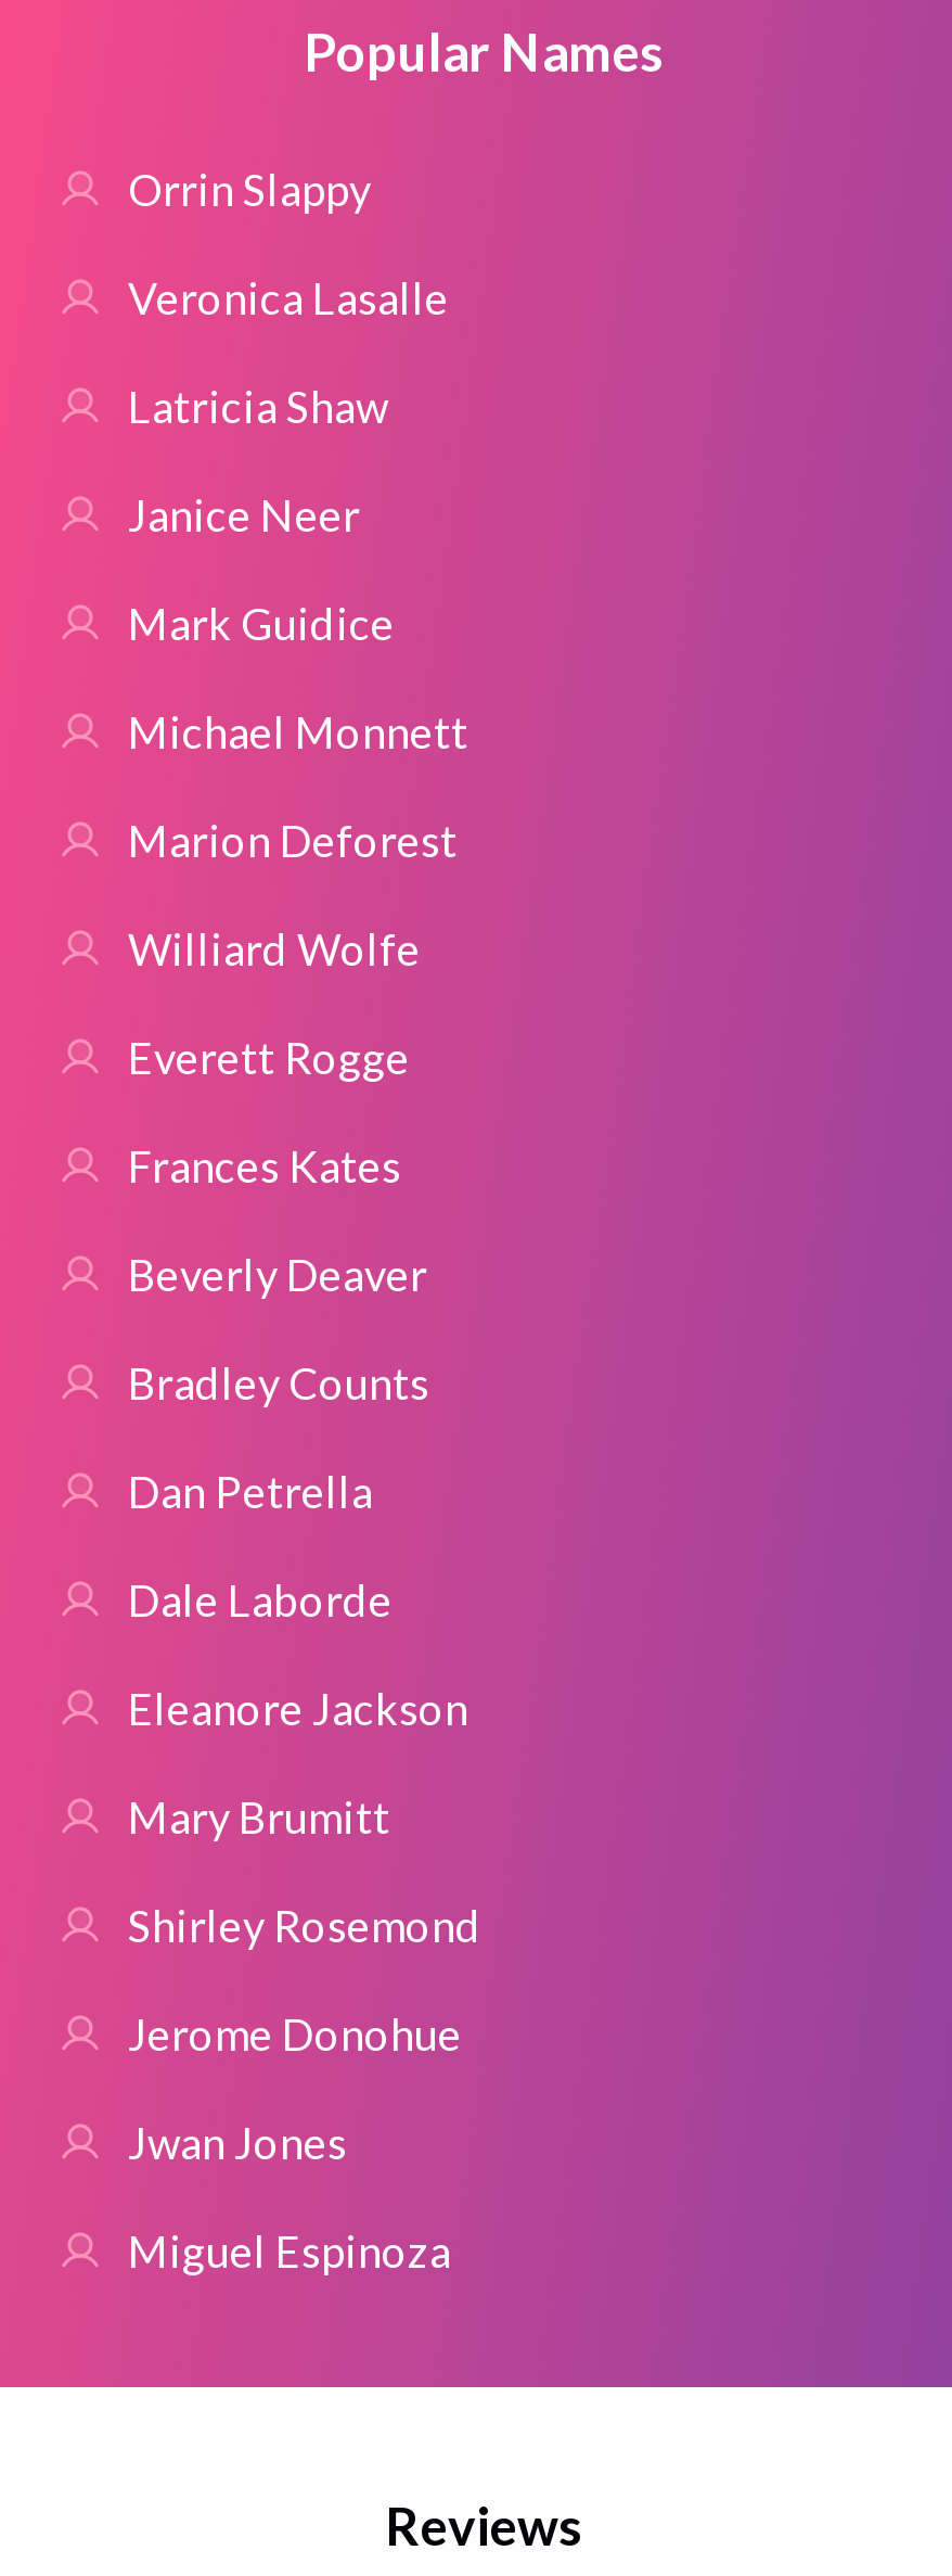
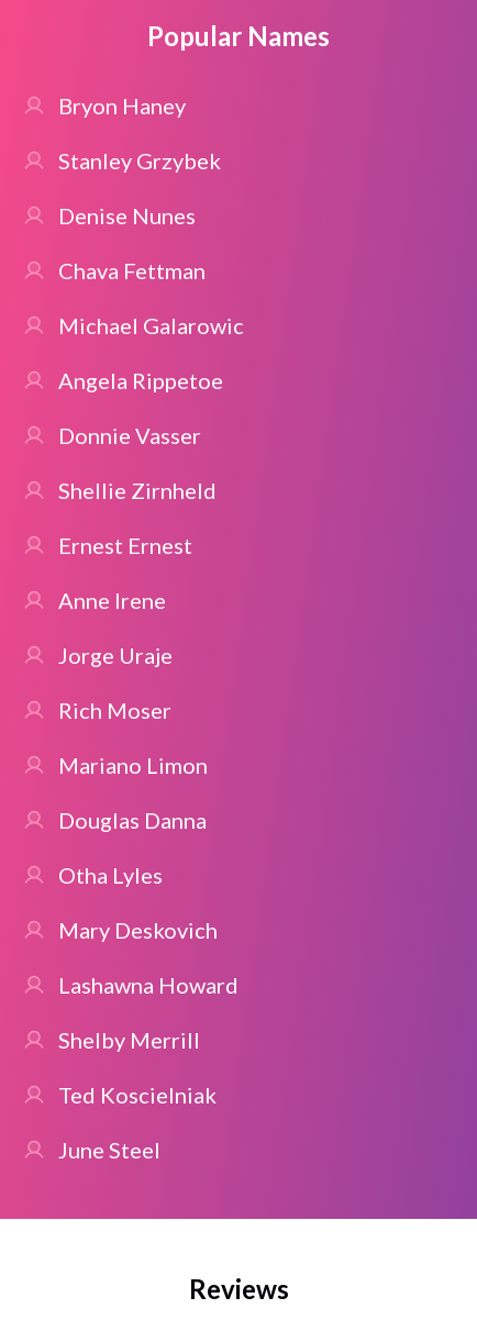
- Orrin Slappy
+ Bryon Haney

- Veronica Lasalle
+ Stanley Grzybek

- Latricia Shaw
+ Denise Nunes

- Janice Neer
+ Chava Fettman

- Mark Guidice
+ Michael Galarowic

- Michael Monnett
+ Angela Rippetoe

- Marion Deforest
+ Donnie Vasser

- Williard Wolfe
+ Shellie Zirnheld

- Everett Rogge
+ Ernest Ernest

- Frances Kates
+ Anne Irene

- Beverly Deaver
+ Jorge Uraje

- Bradley Counts
+ Rich Moser

- Dan Petrella
+ Mariano Limon

- Dale Laborde
+ Douglas Danna

- Eleanore Jackson
+ Otha Lyles

- Mary Brumitt
+ Mary Deskovich

- Shirley Rosemond
+ Lashawna Howard

- Jerome Donohue
+ Shelby Merrill

- Jwan Jones
+ Ted Koscielniak

- Miguel Espinoza
+ June Steel
